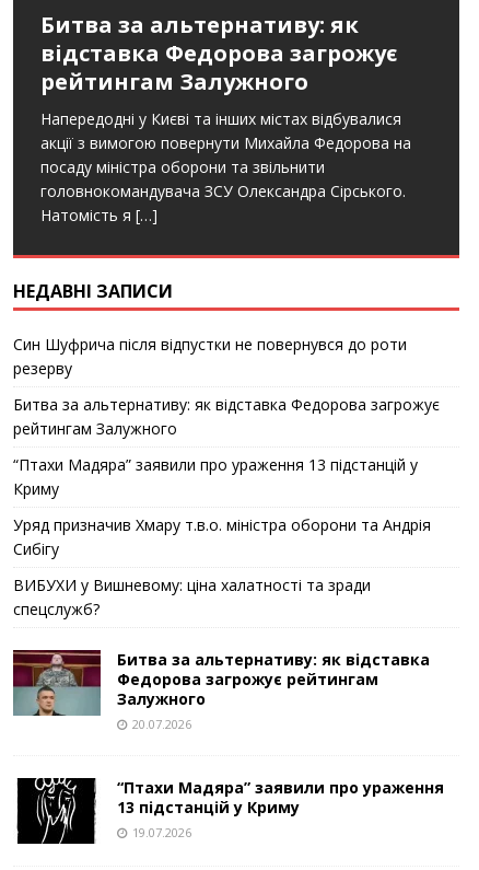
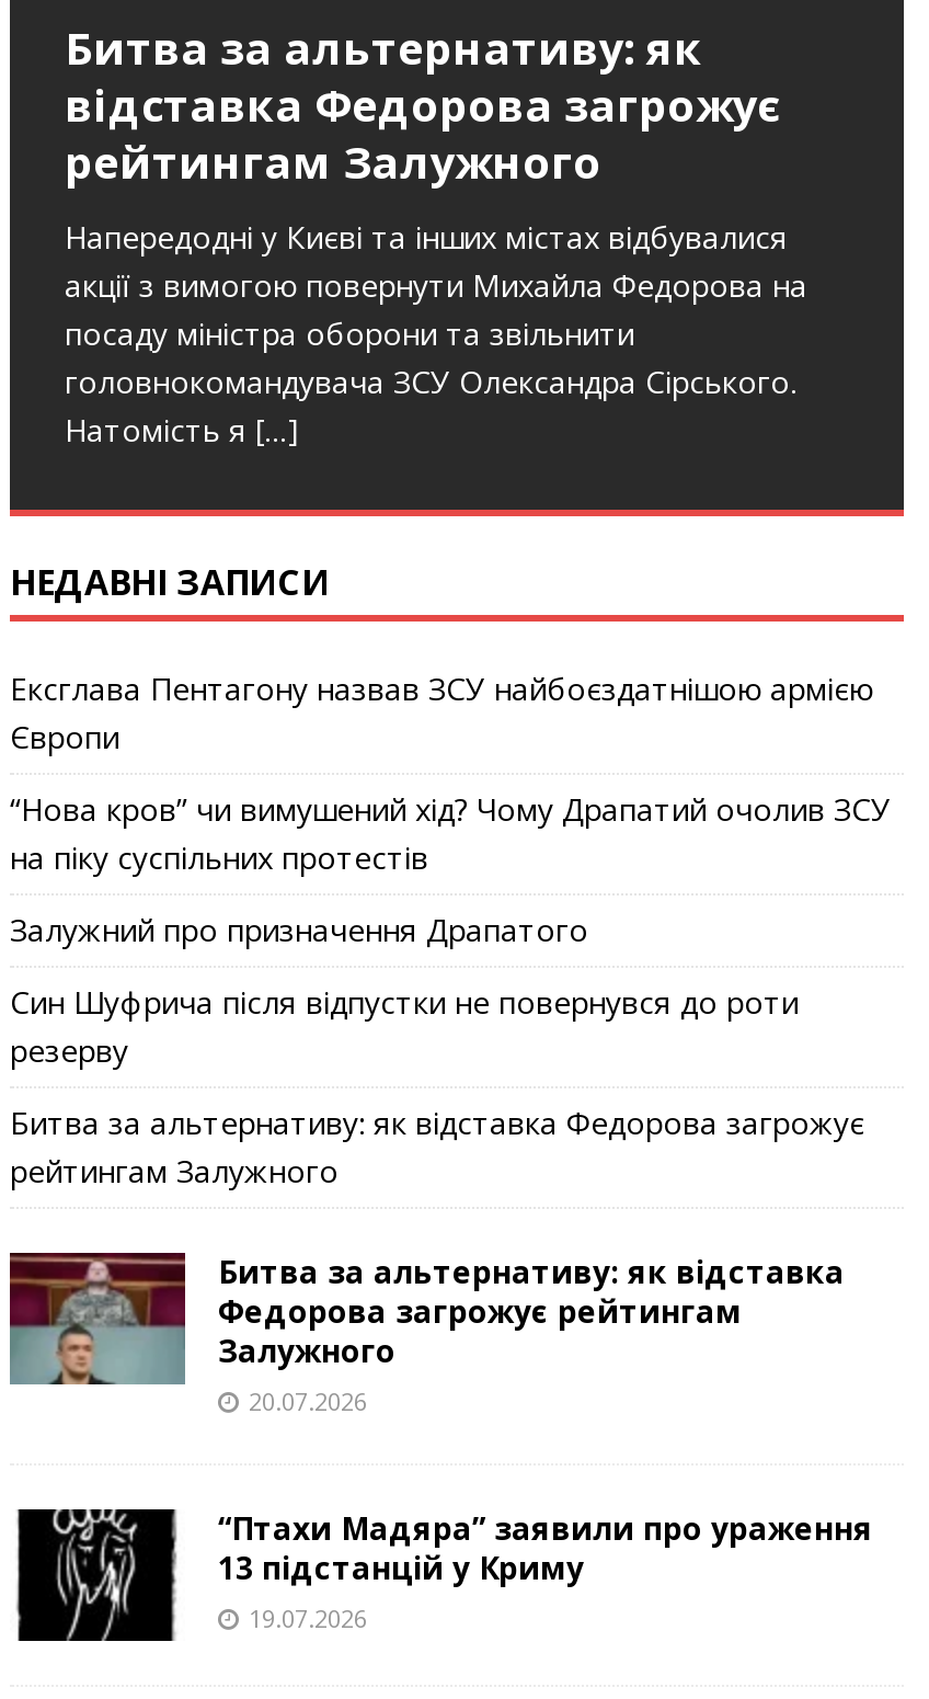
+ Ексглава Пентагону назвав ЗСУ найбоєздатнішою армією
+ Європи
+ “Нова кров” чи вимушений хід? Чому Драпатий очолив ЗСУ
+ на піку суспільних протестів
+ Залужний про призначення Драпатого

moved down: Син Шуфрича після відпустки не повернувся до роти | резерву | Битва за альтернативу: як відставка Федорова загрожує | рейтингам Залужного

- “Птахи Мадяра” заявили про ураження 13 підстанцій у
- Криму
- Уряд призначив Хмару т.в.о. міністра оборони та Андрія
- Сибігу
- ВИБУХИ у Вишневому: ціна халатності та зради
- спецслужб?
